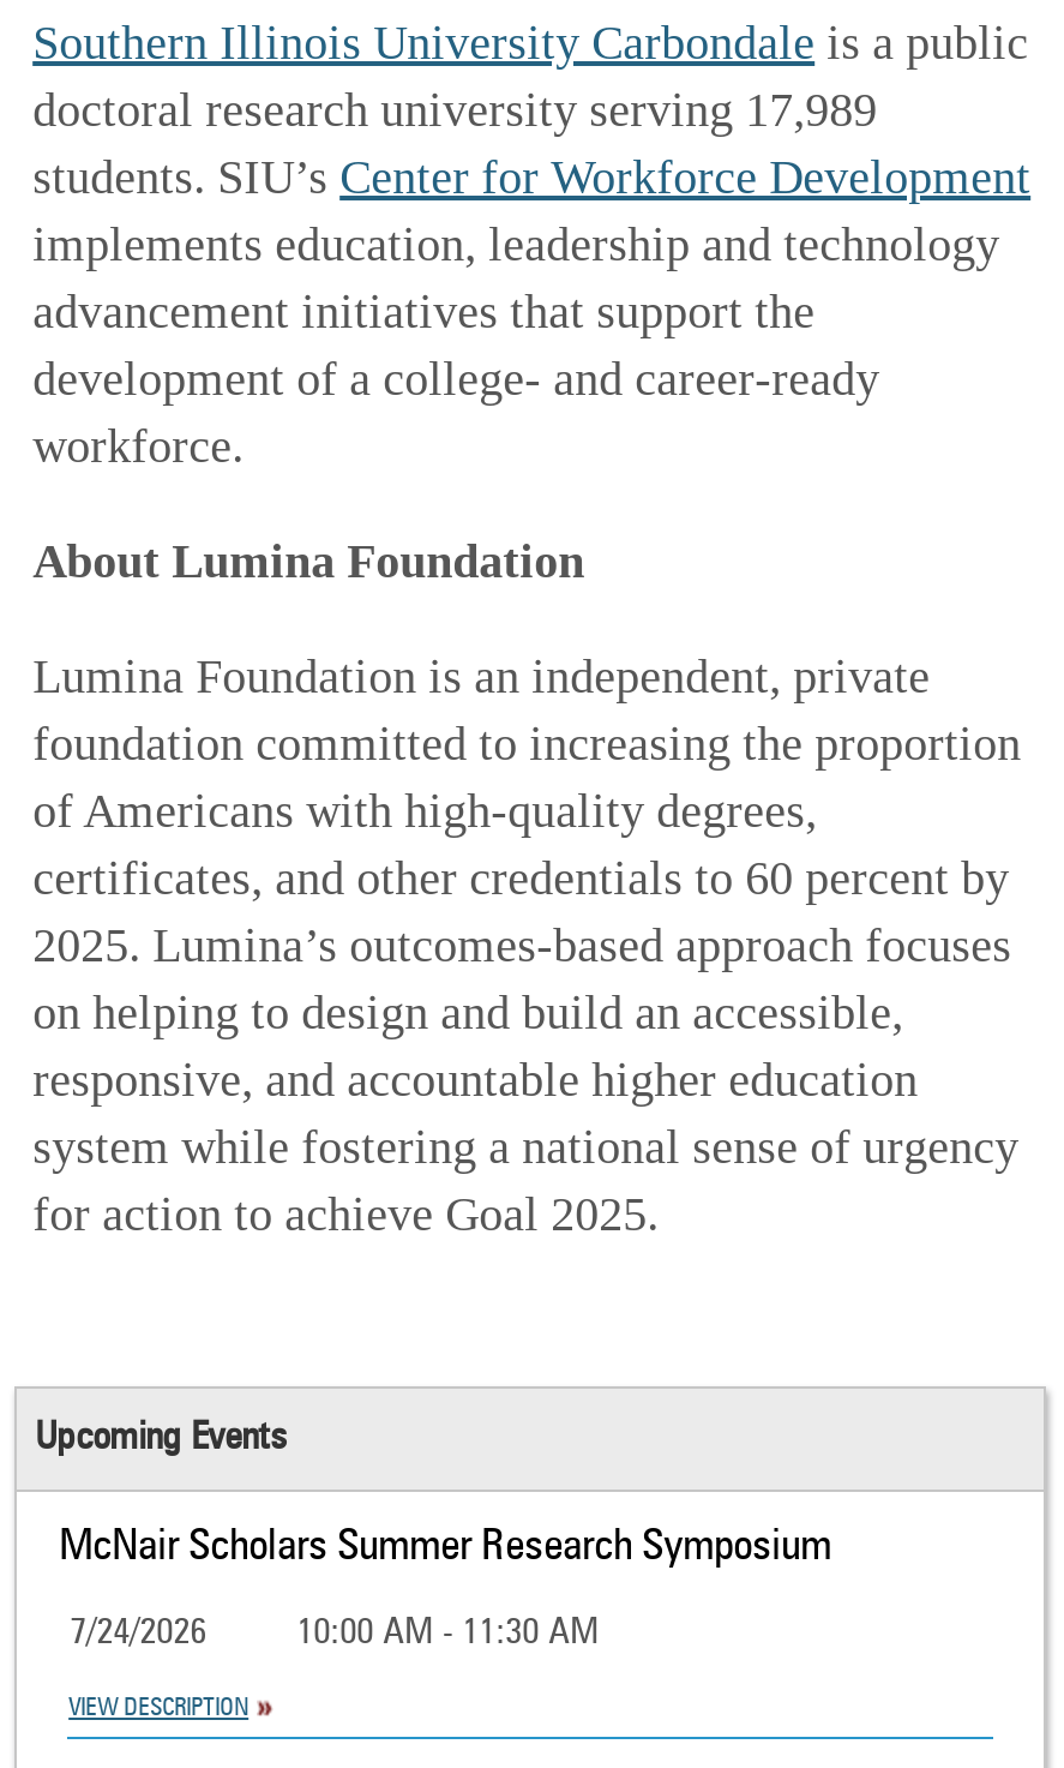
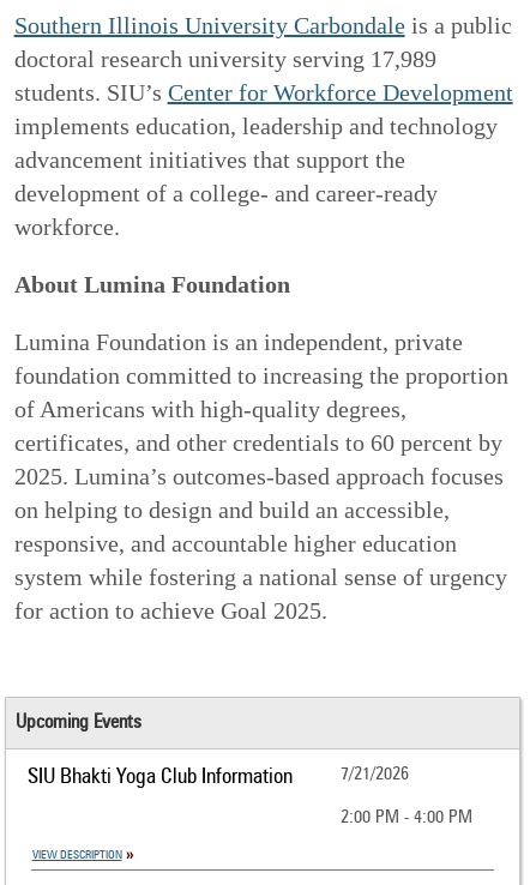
- McNair Scholars Summer Research Symposium
+ SIU Bhakti Yoga Club Information
+ 7/21/2026

- 7/24/2026
- 10:00 AM - 11:30 AM
+ 2:00 PM - 4:00 PM
